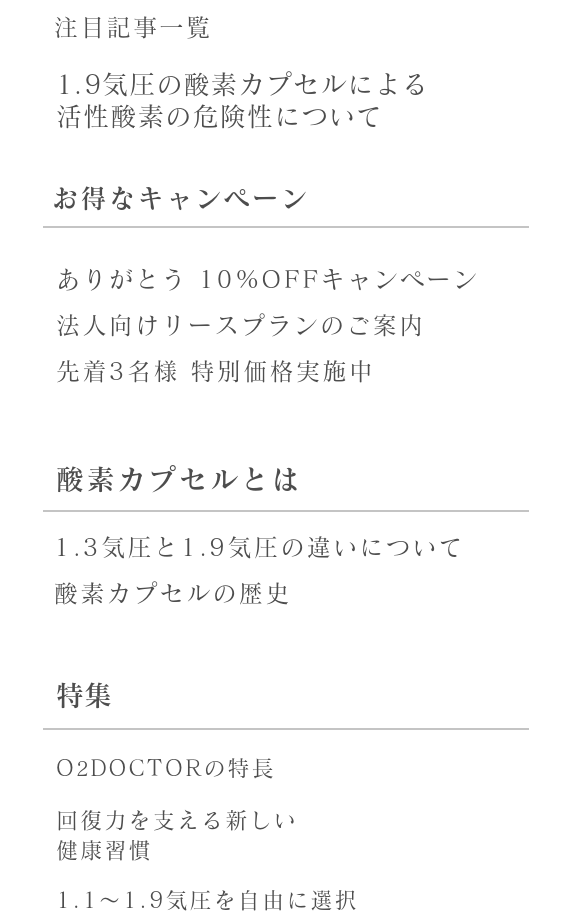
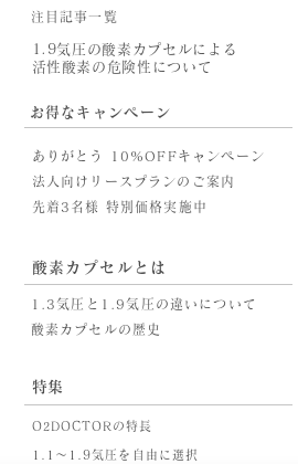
- 回復力を支える新しい
- 健康習慣
